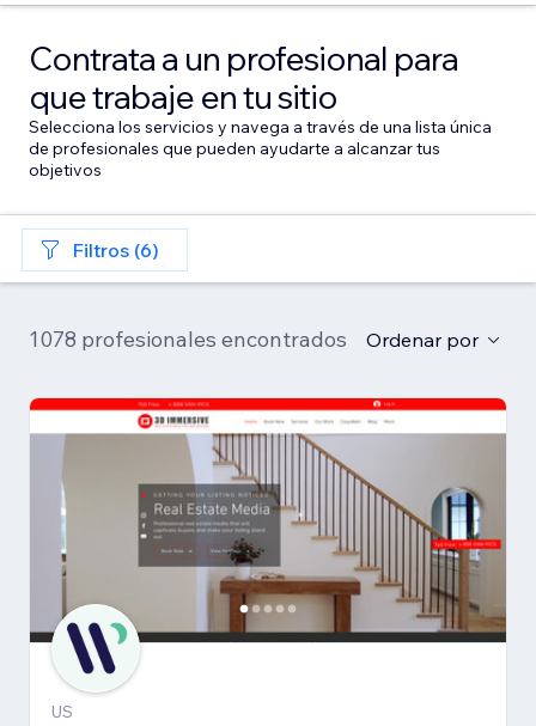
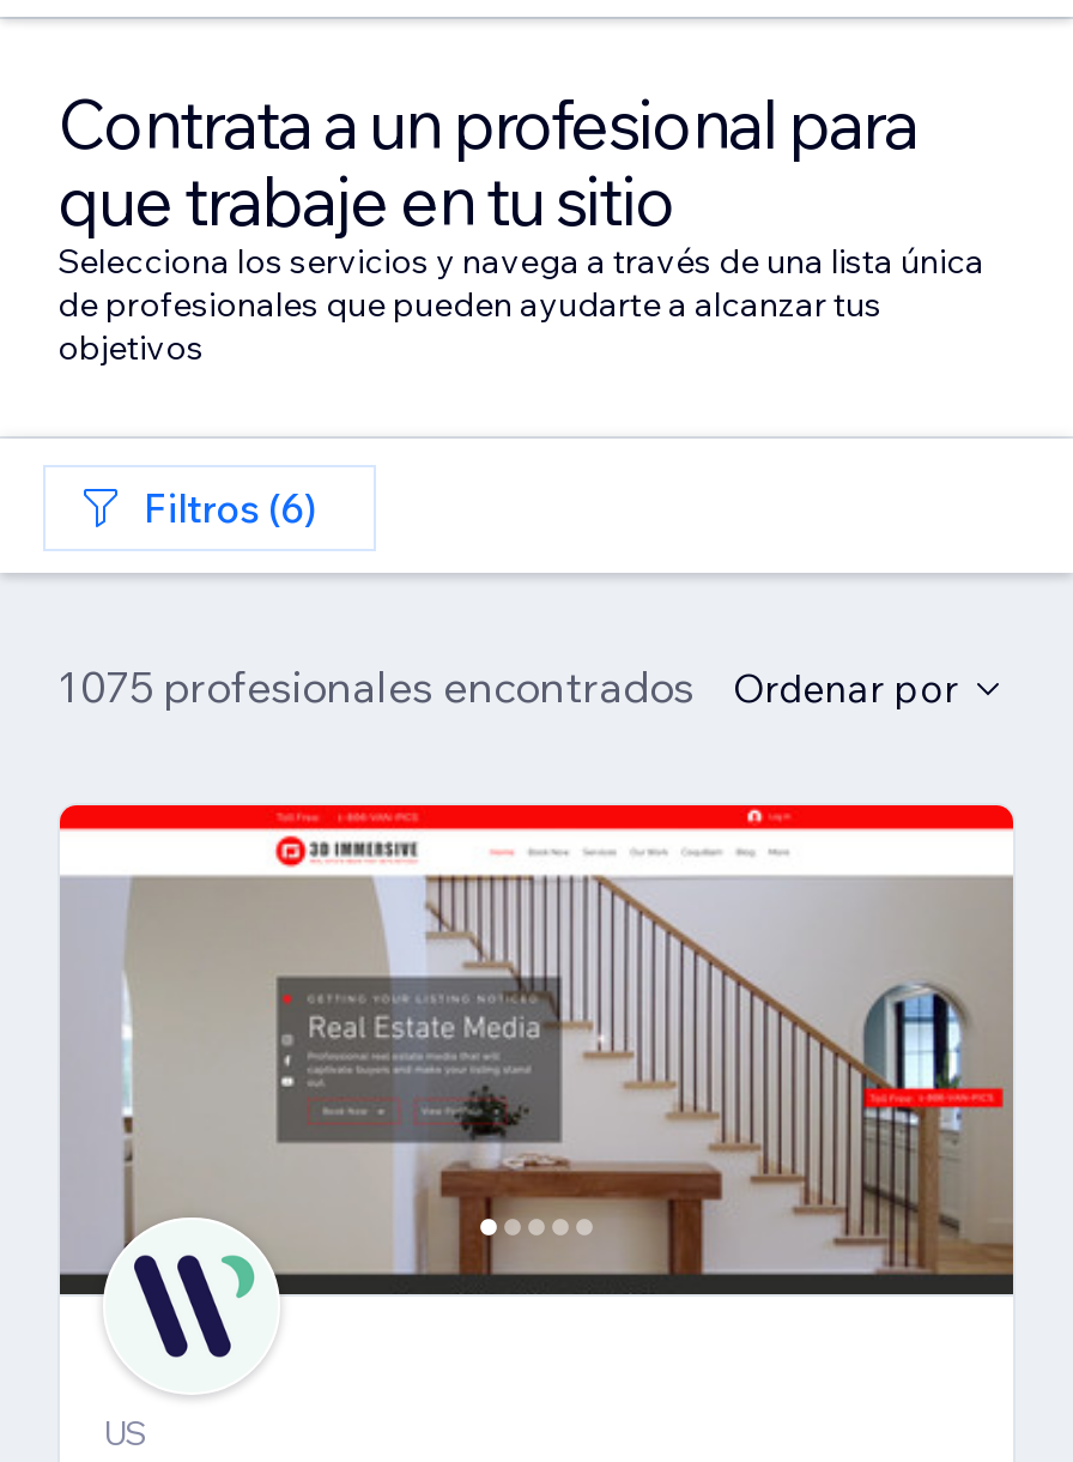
- 1078 profesionales encontrados
+ 1075 profesionales encontrados
